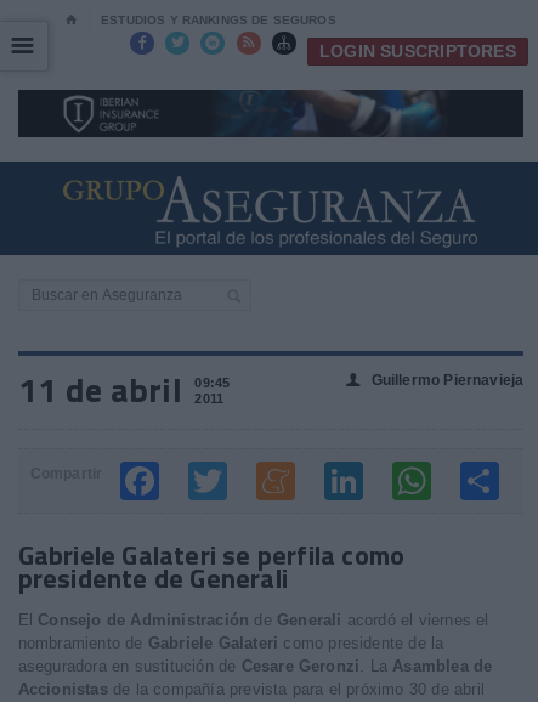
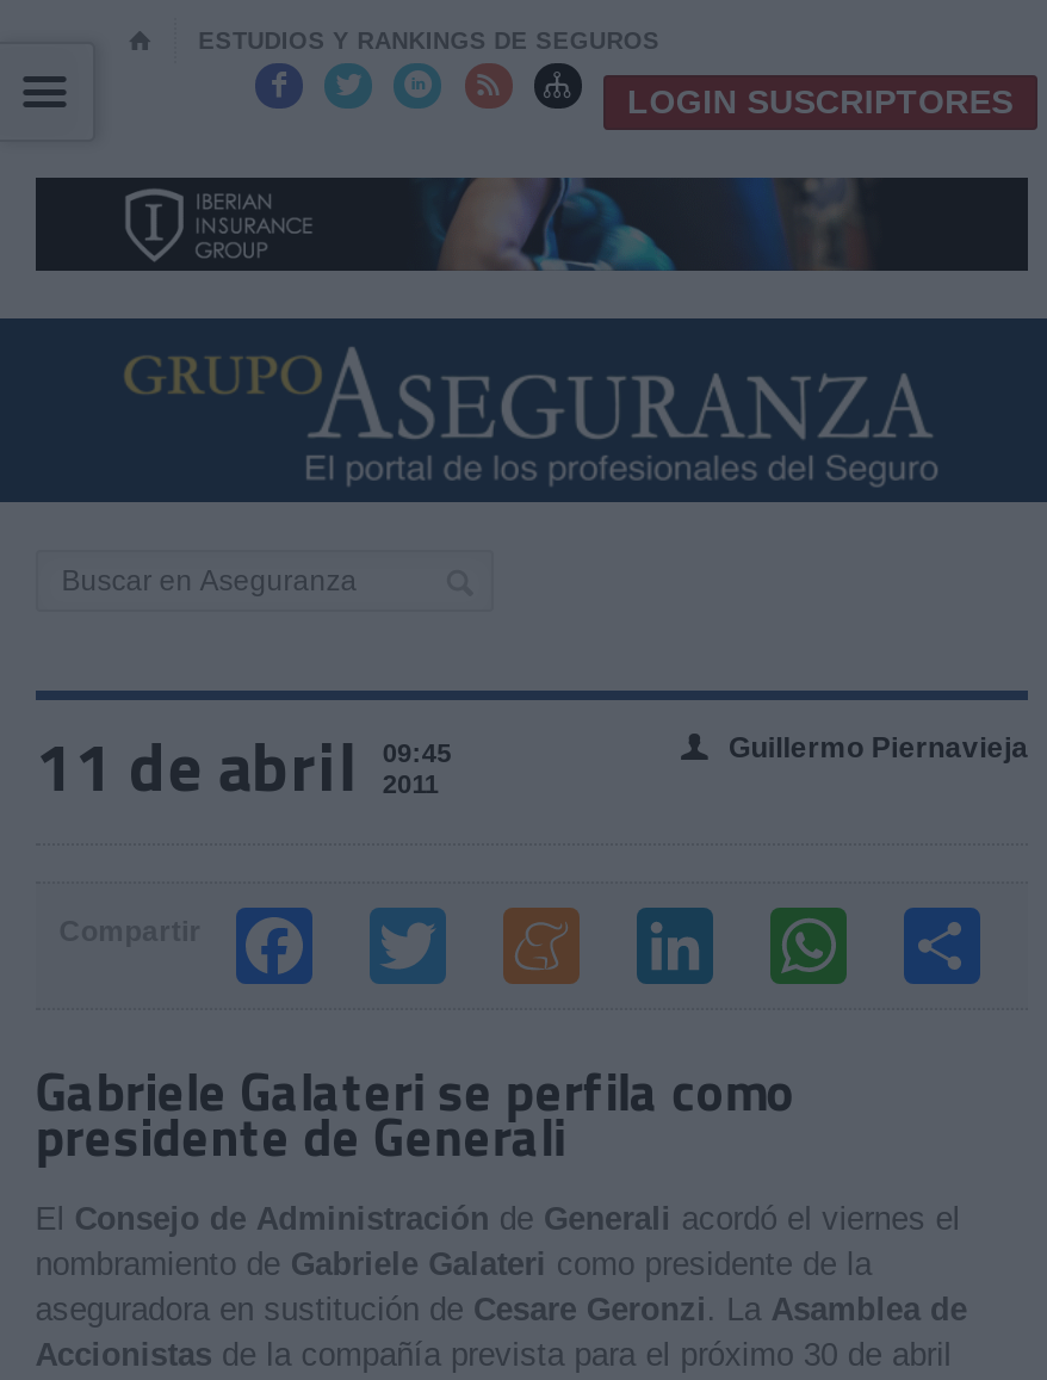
- [image]
+ [image]
